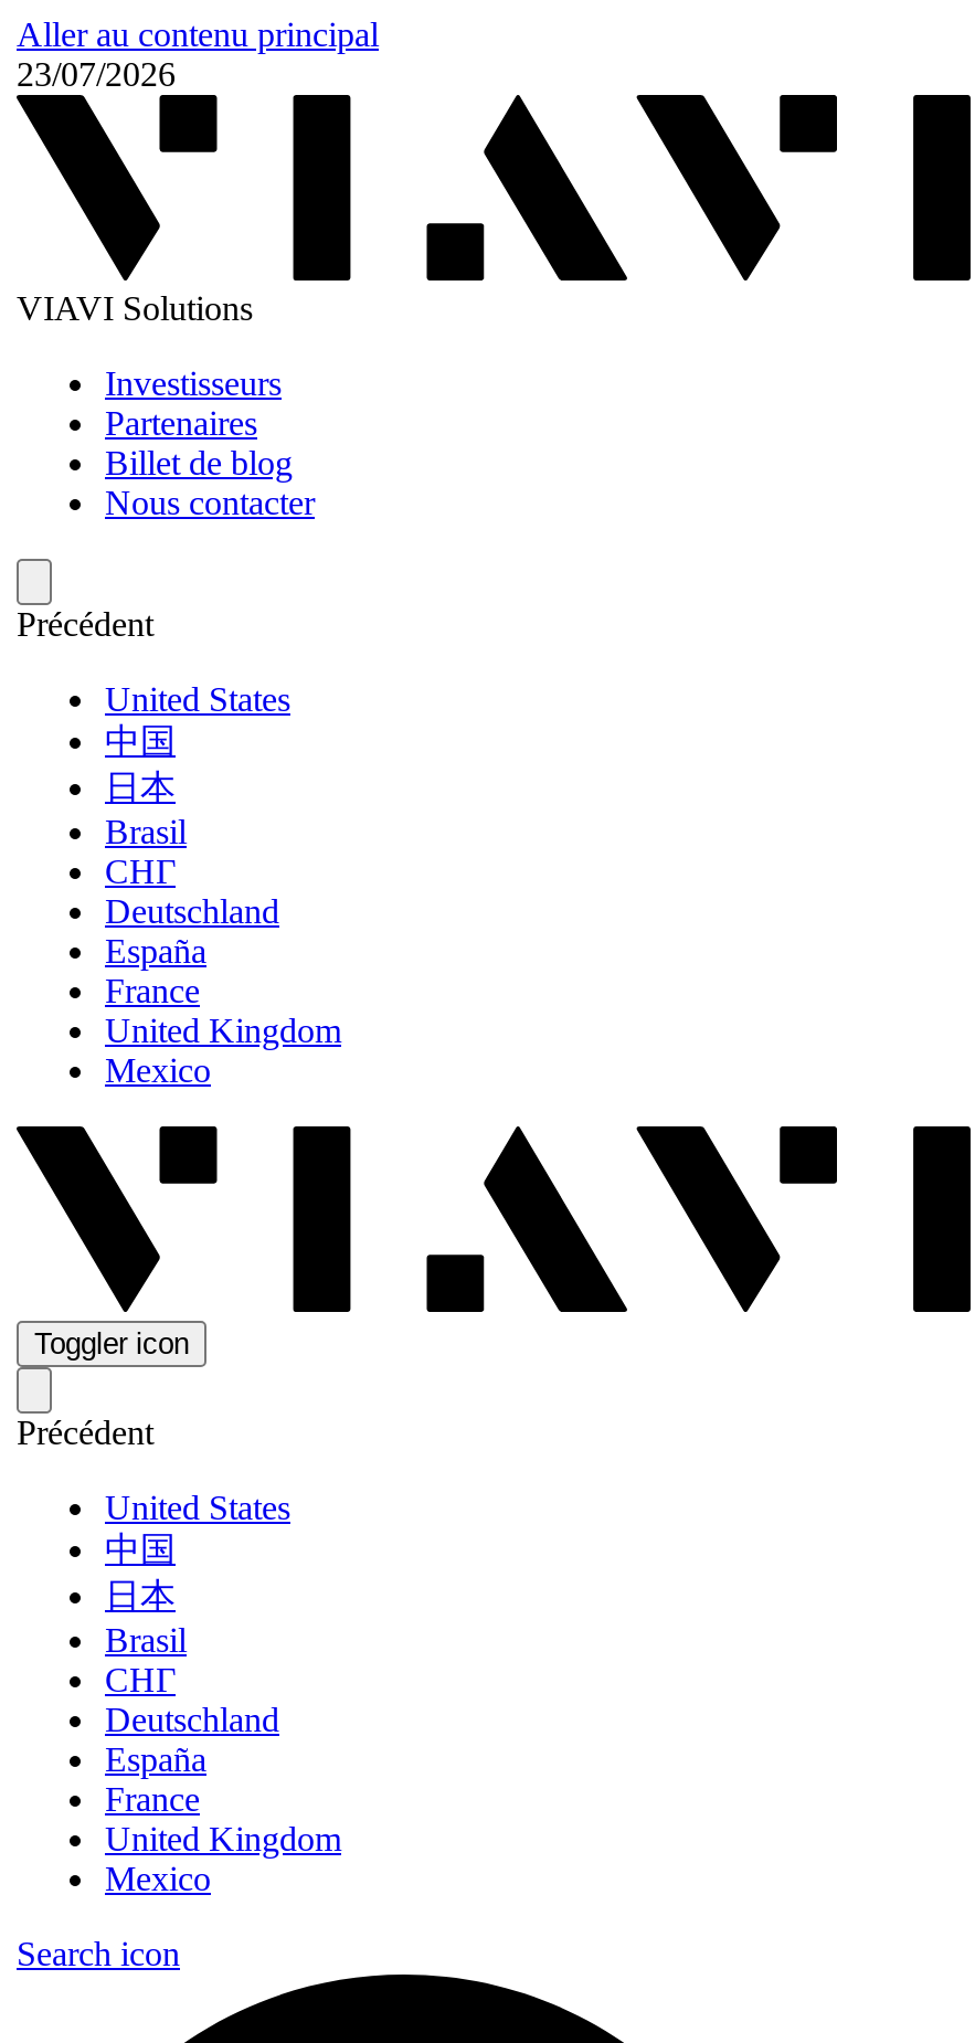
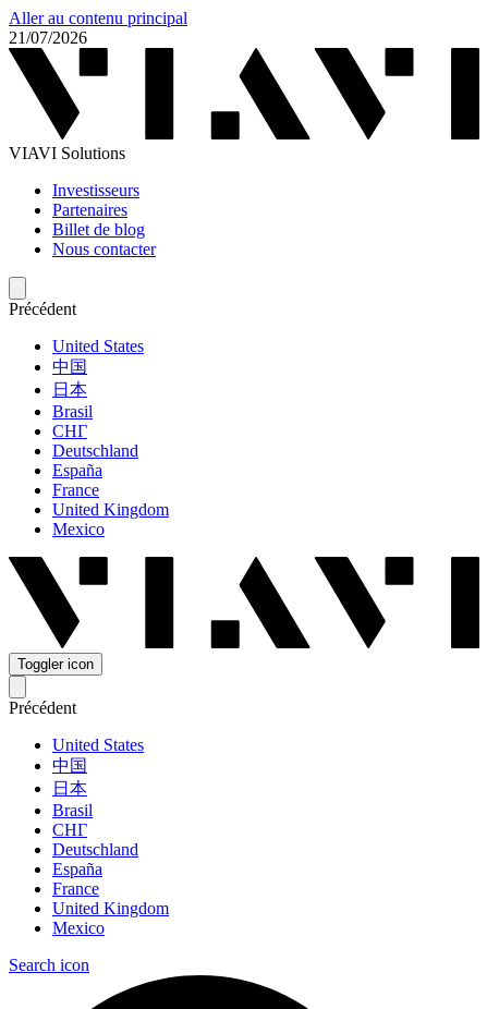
- 23/07/2026
+ 21/07/2026
